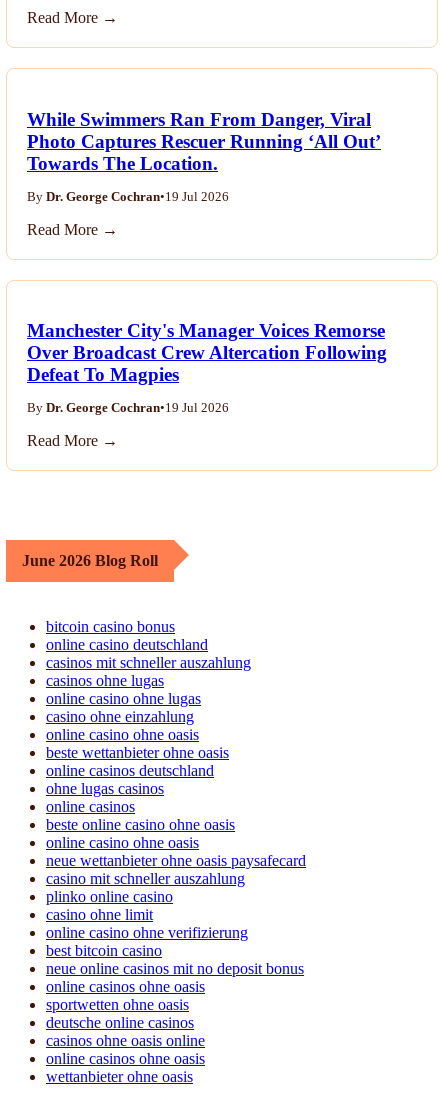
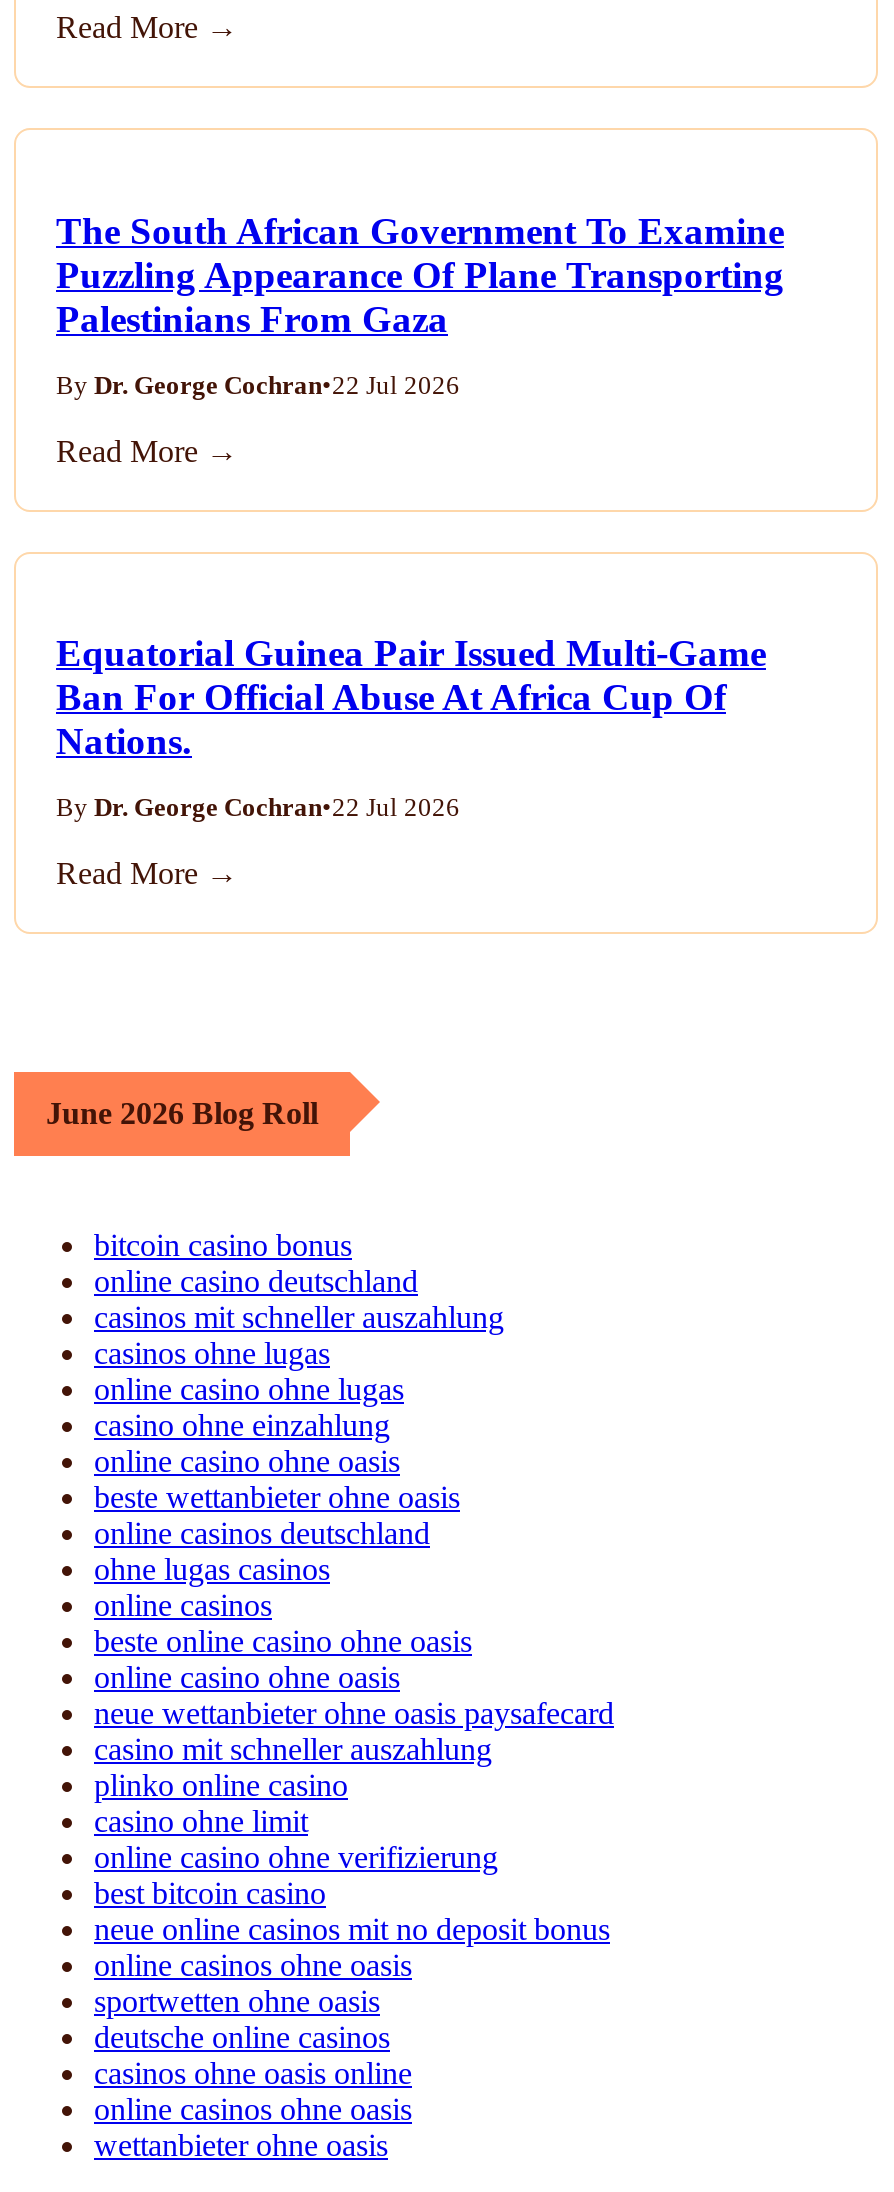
- While Swimmers Ran From Danger, Viral
- Photo Captures Rescuer Running ‘All Out’
- Towards The Location.
+ The South African Government To Examine
+ Puzzling Appearance Of Plane Transporting
+ Palestinians From Gaza

- By Dr. George Cochran•19 Jul 2026
+ By Dr. George Cochran•22 Jul 2026

- Manchester City's Manager Voices Remorse
- Over Broadcast Crew Altercation Following
- Defeat To Magpies
+ Equatorial Guinea Pair Issued Multi-Game
+ Ban For Official Abuse At Africa Cup Of
+ Nations.

- By Dr. George Cochran•19 Jul 2026
+ By Dr. George Cochran•22 Jul 2026
